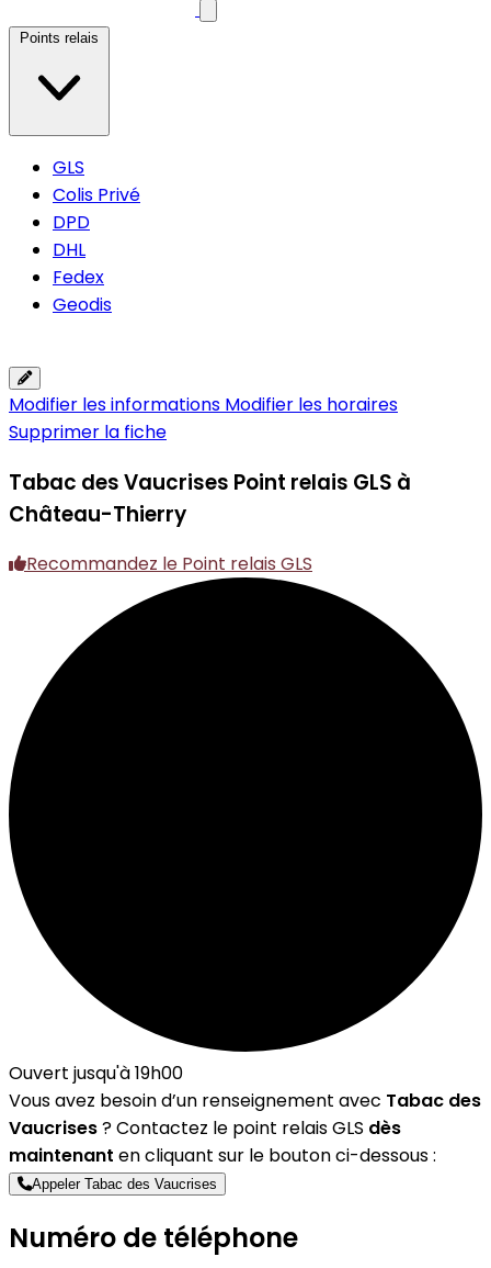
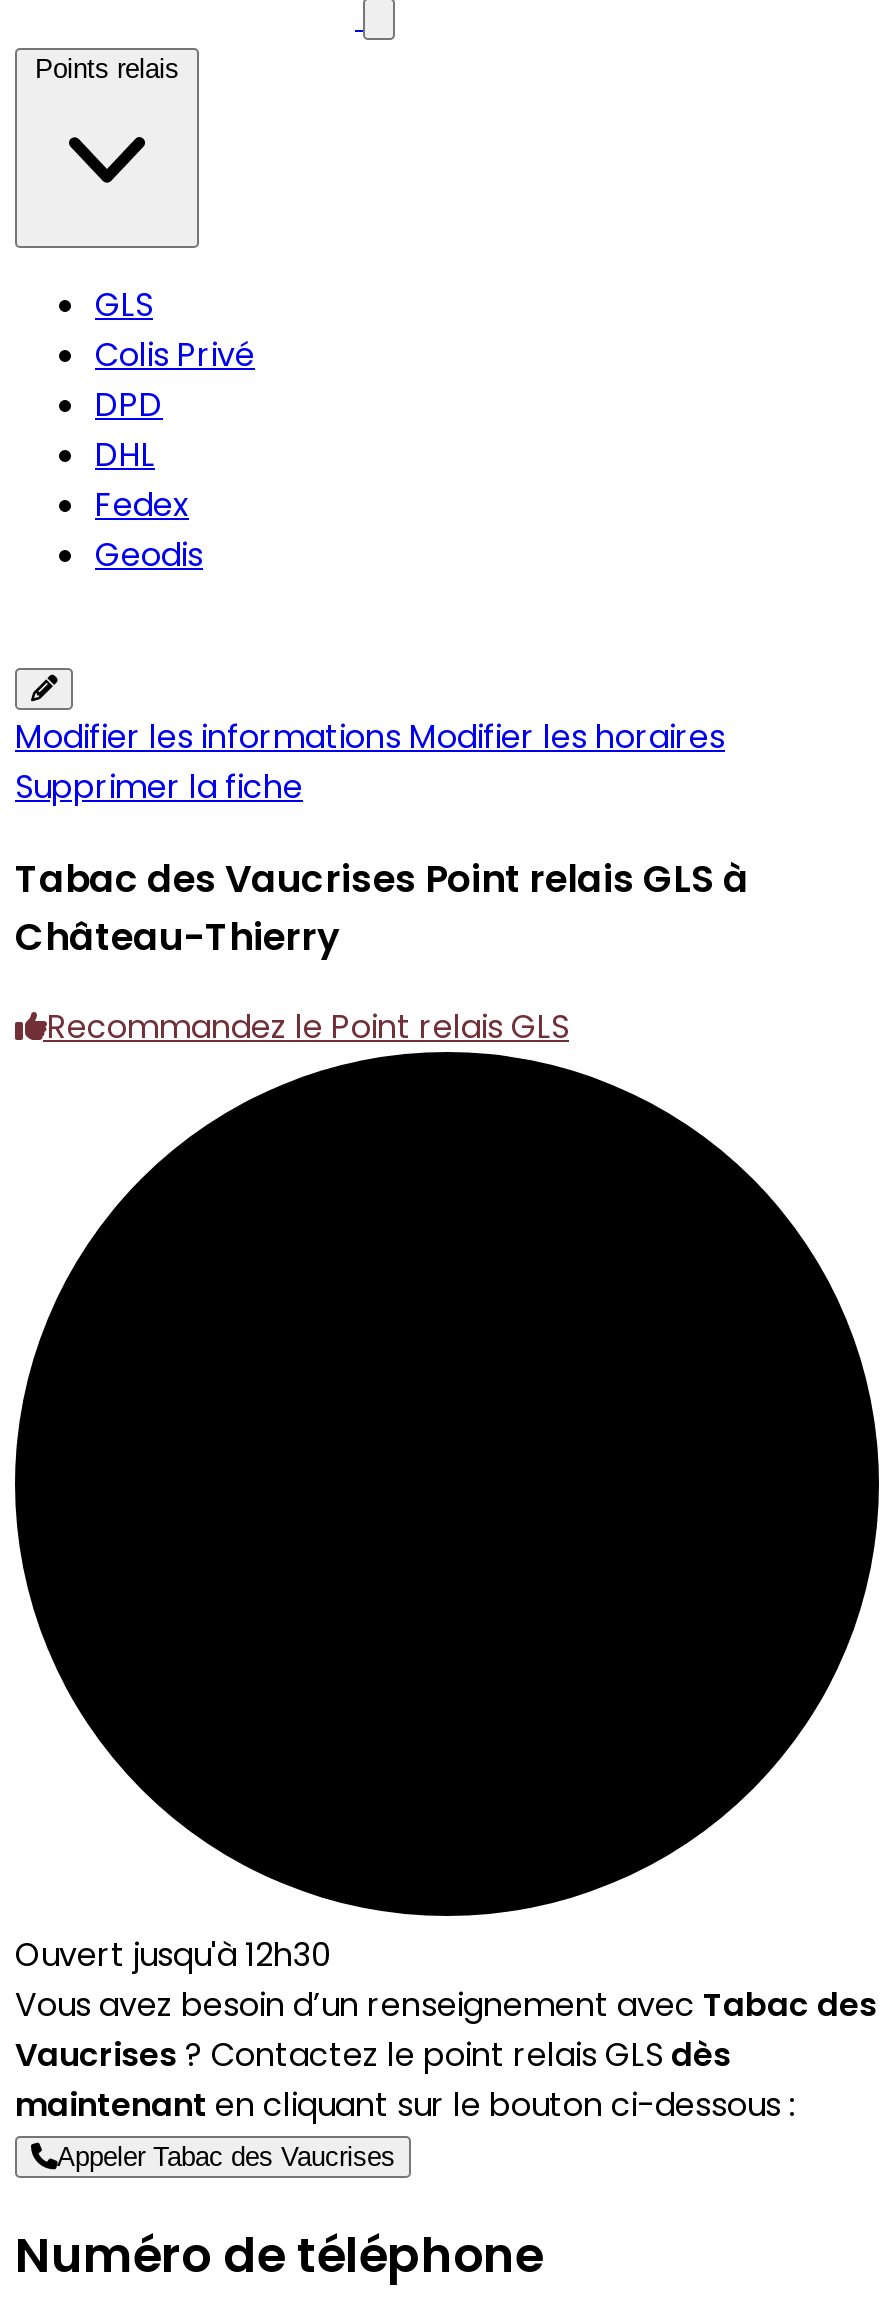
- Ouvert jusqu'à 19h00
+ Ouvert jusqu'à 12h30
